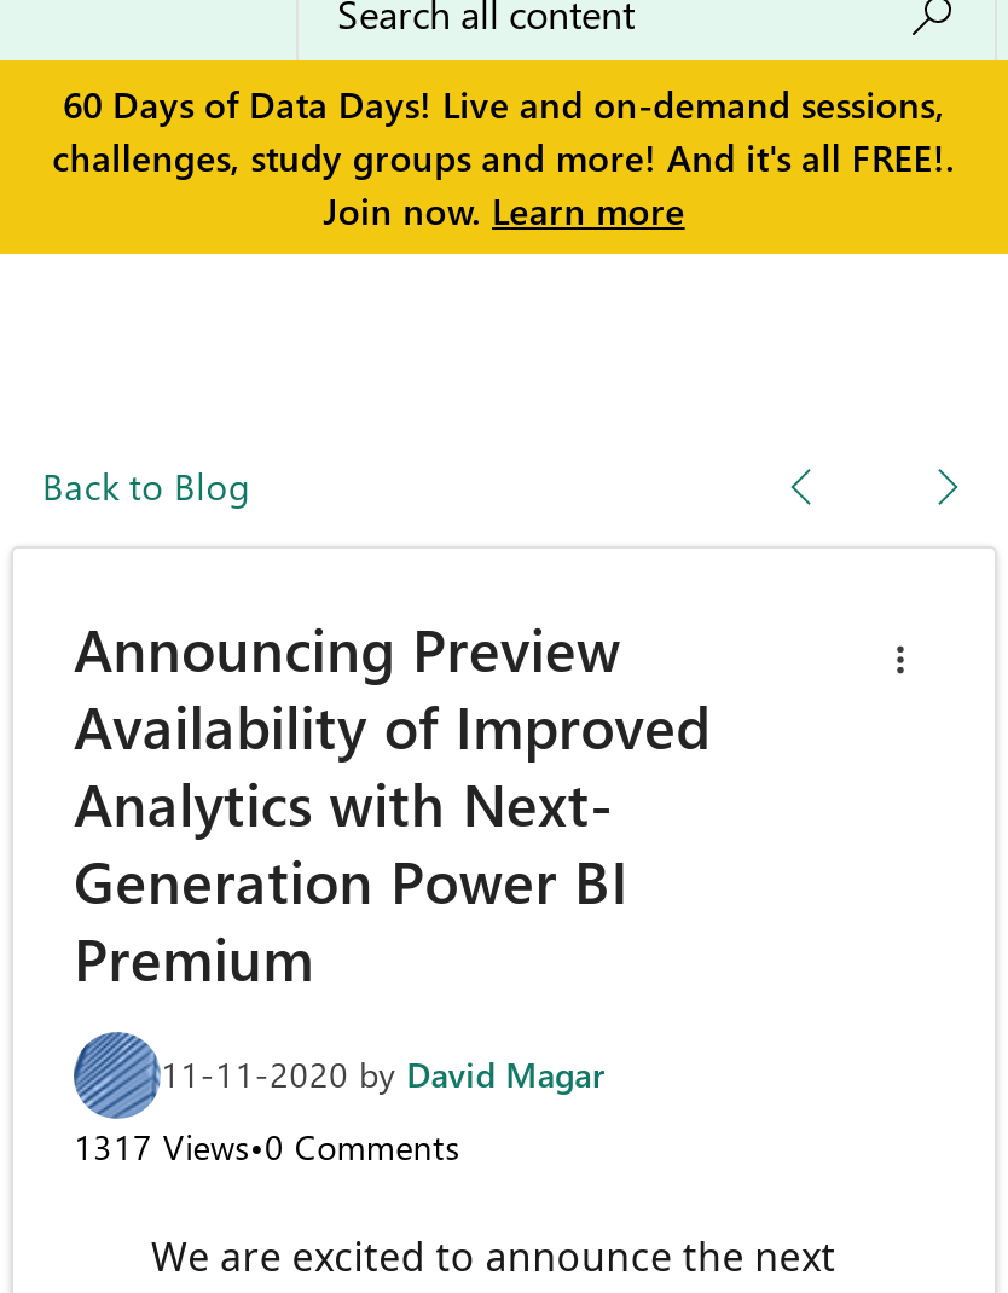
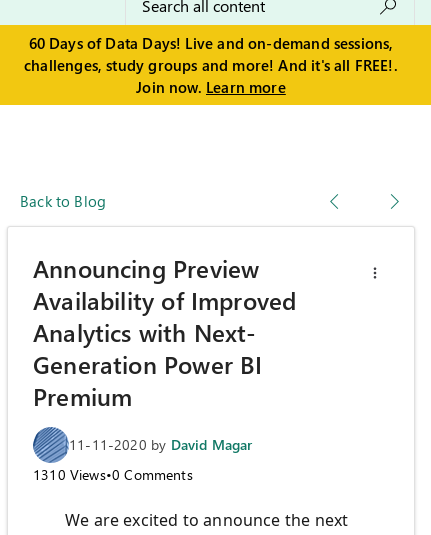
- 1317 Views•0 Comments
+ 1310 Views•0 Comments
